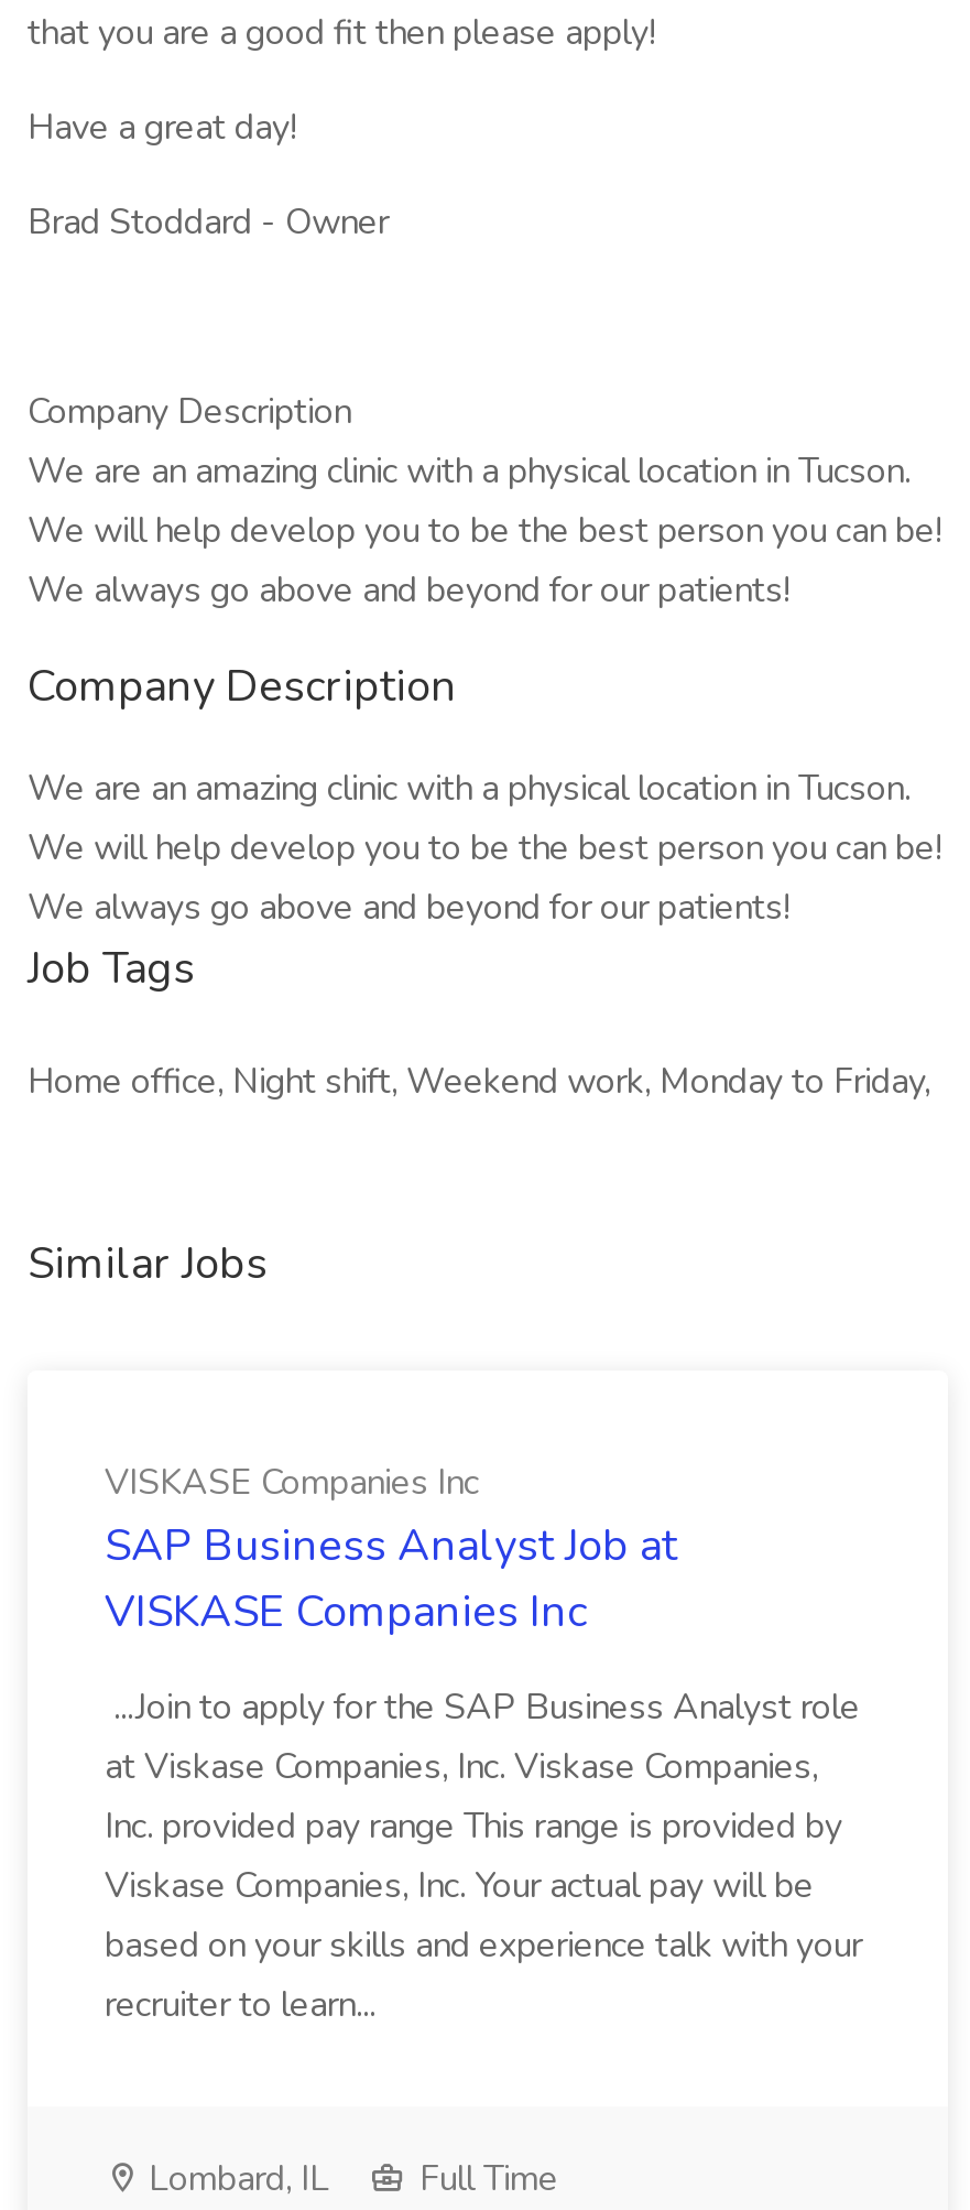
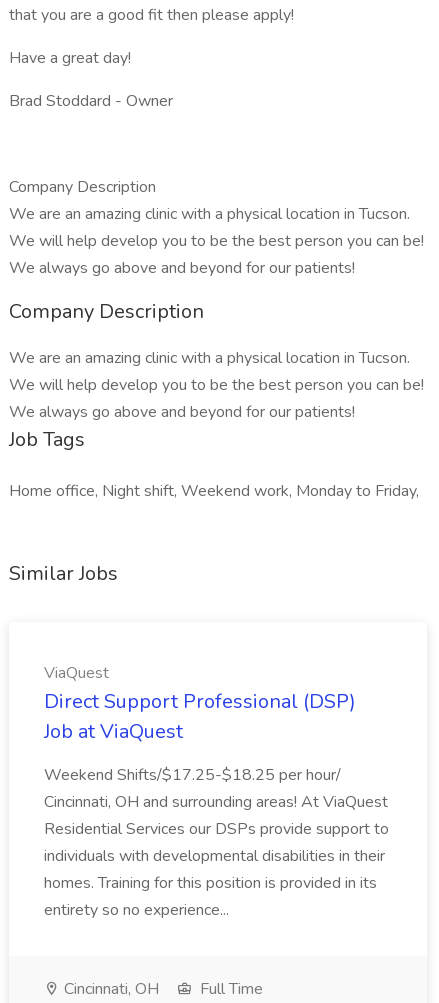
- VISKASE Companies Inc
- SAP Business Analyst Job at
- VISKASE Companies Inc
+ ViaQuest
+ Direct Support Professional (DSP)
+ Job at ViaQuest

- ...Join to apply for the SAP Business Analyst role
- at Viskase Companies, Inc. Viskase Companies,
- Inc. provided pay range This range is provided by
- Viskase Companies, Inc. Your actual pay will be
- based on your skills and experience talk with your
- recruiter to learn...
+ Weekend Shifts/$17.25-$18.25 per hour/
+ Cincinnati, OH and surrounding areas! At ViaQuest
+ Residential Services our DSPs provide support to
+ individuals with developmental disabilities in their
+ homes. Training for this position is provided in its
+ entirety so no experience...

- Lombard, IL
+ Cincinnati, OH
